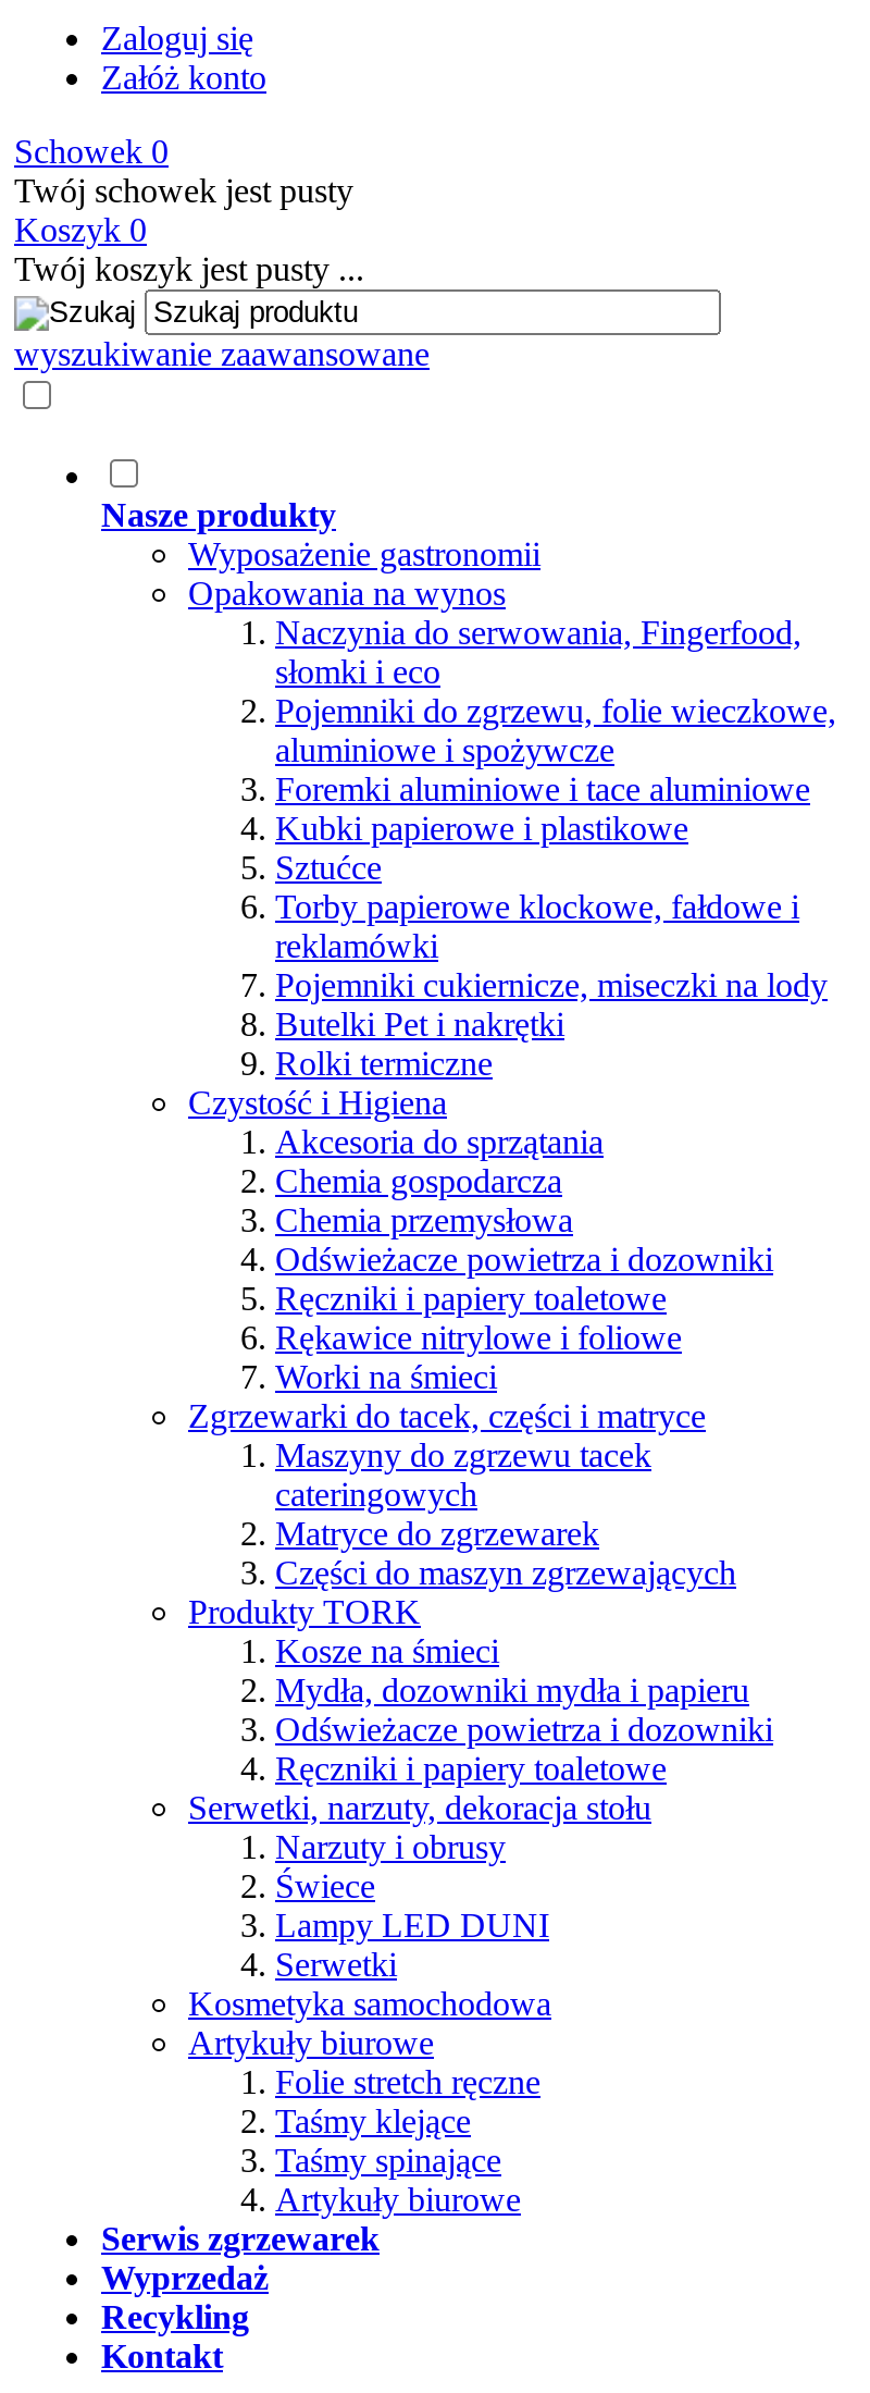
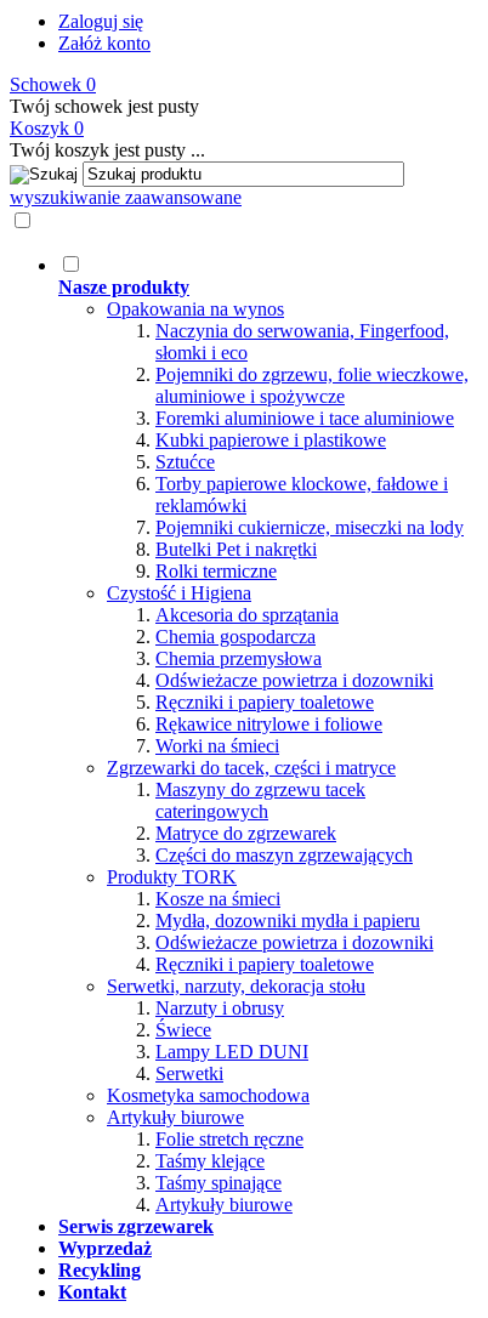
- Wyposażenie gastronomii
